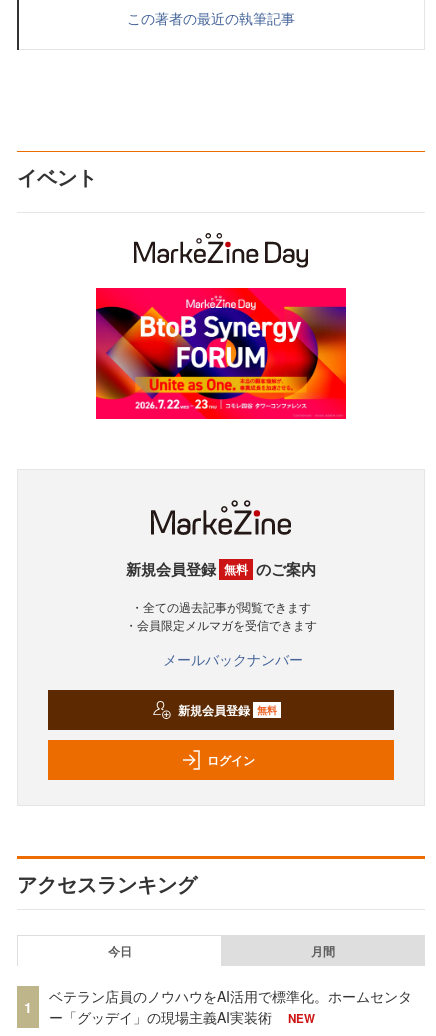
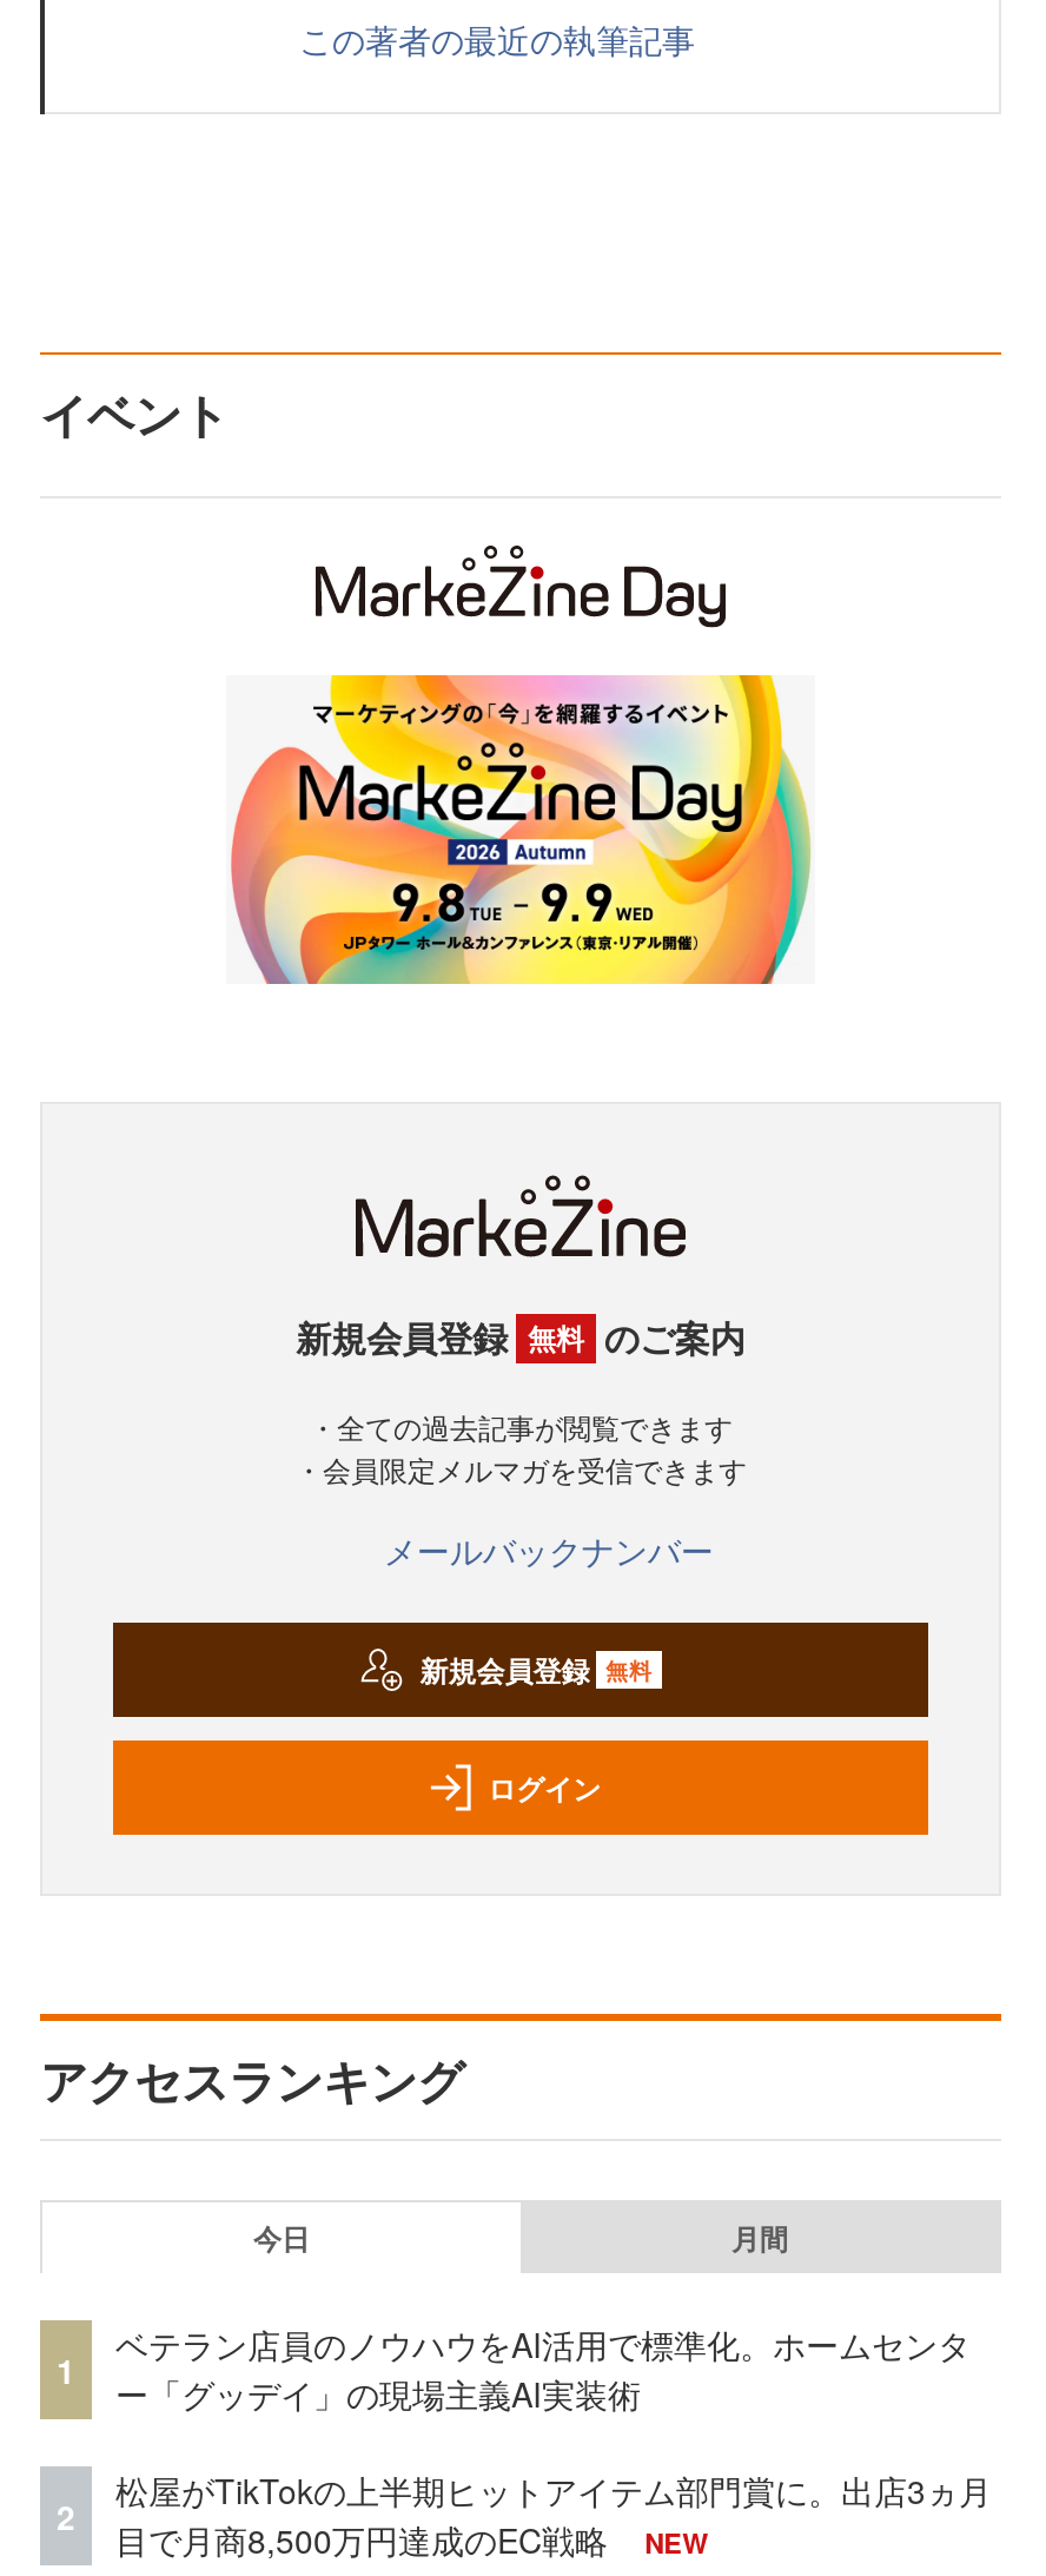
- [image]
+ [image]

+ 2

+ 松屋がTikTokの上半期ヒットアイテム部門賞に。出店3ヵ月
+ 目で月商8,500万円達成のEC戦略
